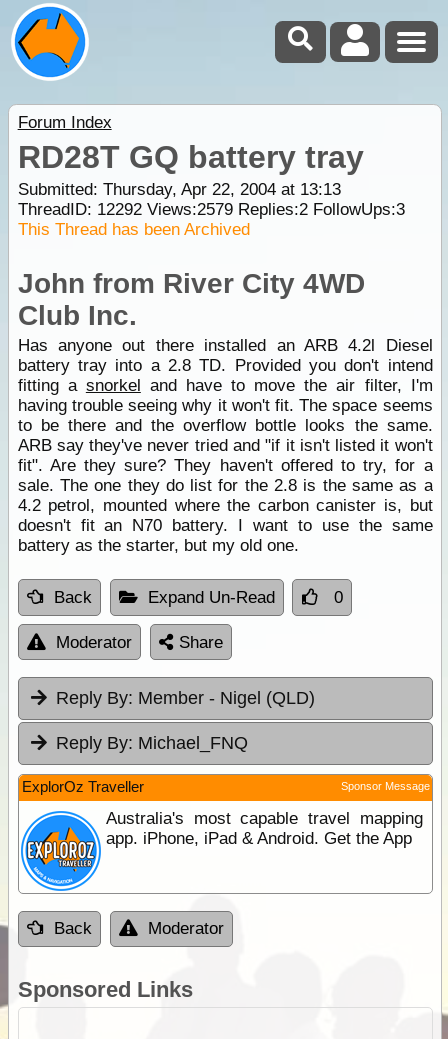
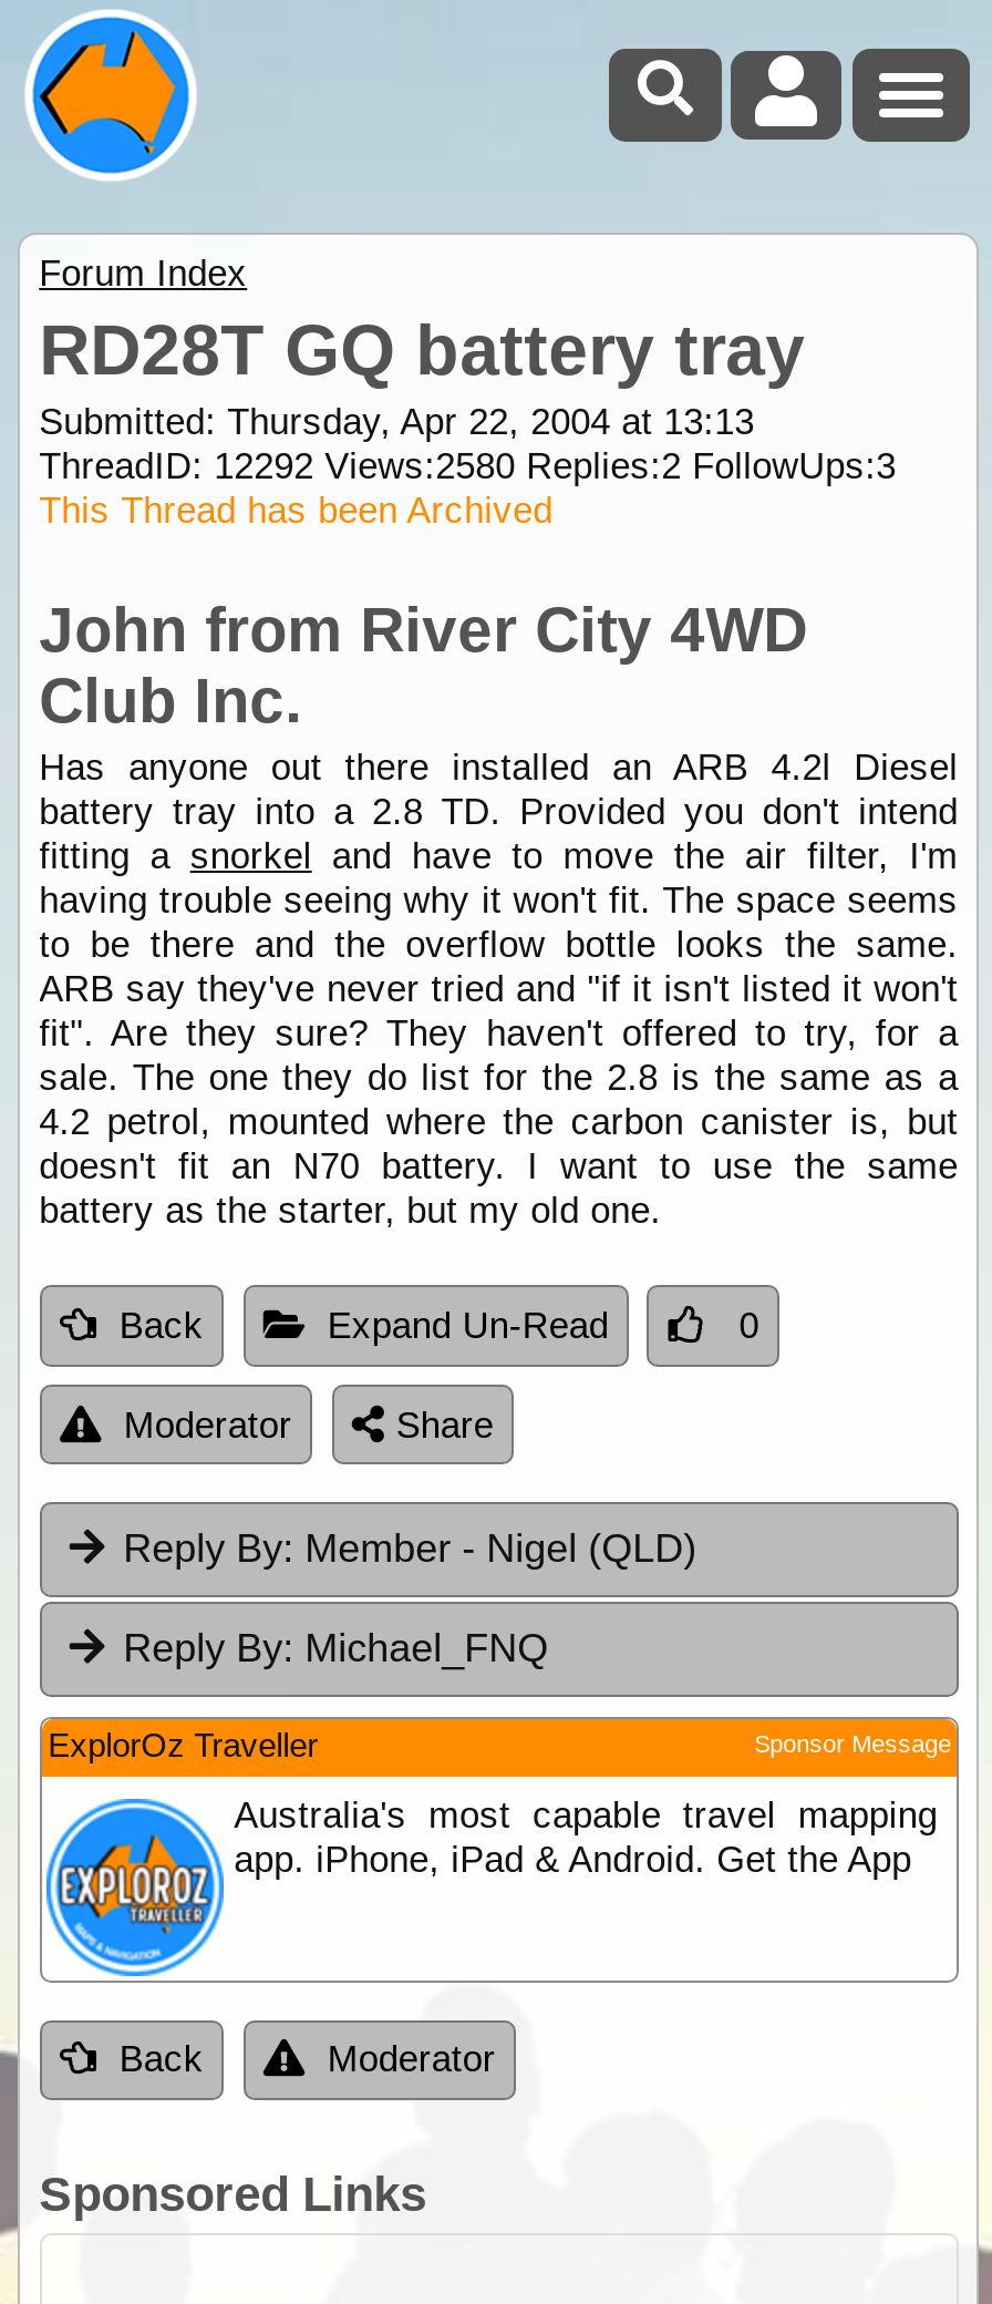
- ThreadID: 12292 Views:2579 Replies:2 FollowUps:3
+ ThreadID: 12292 Views:2580 Replies:2 FollowUps:3
